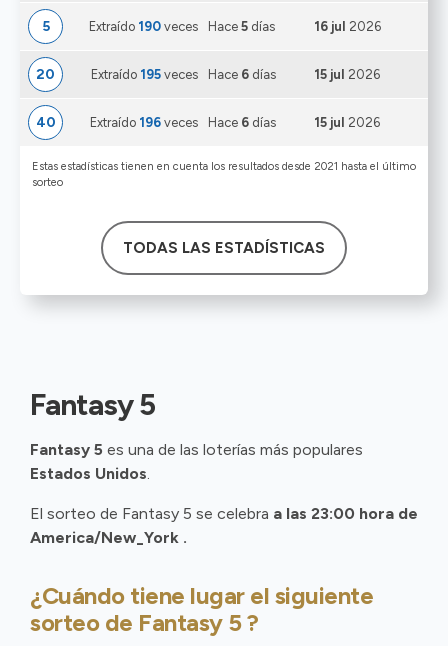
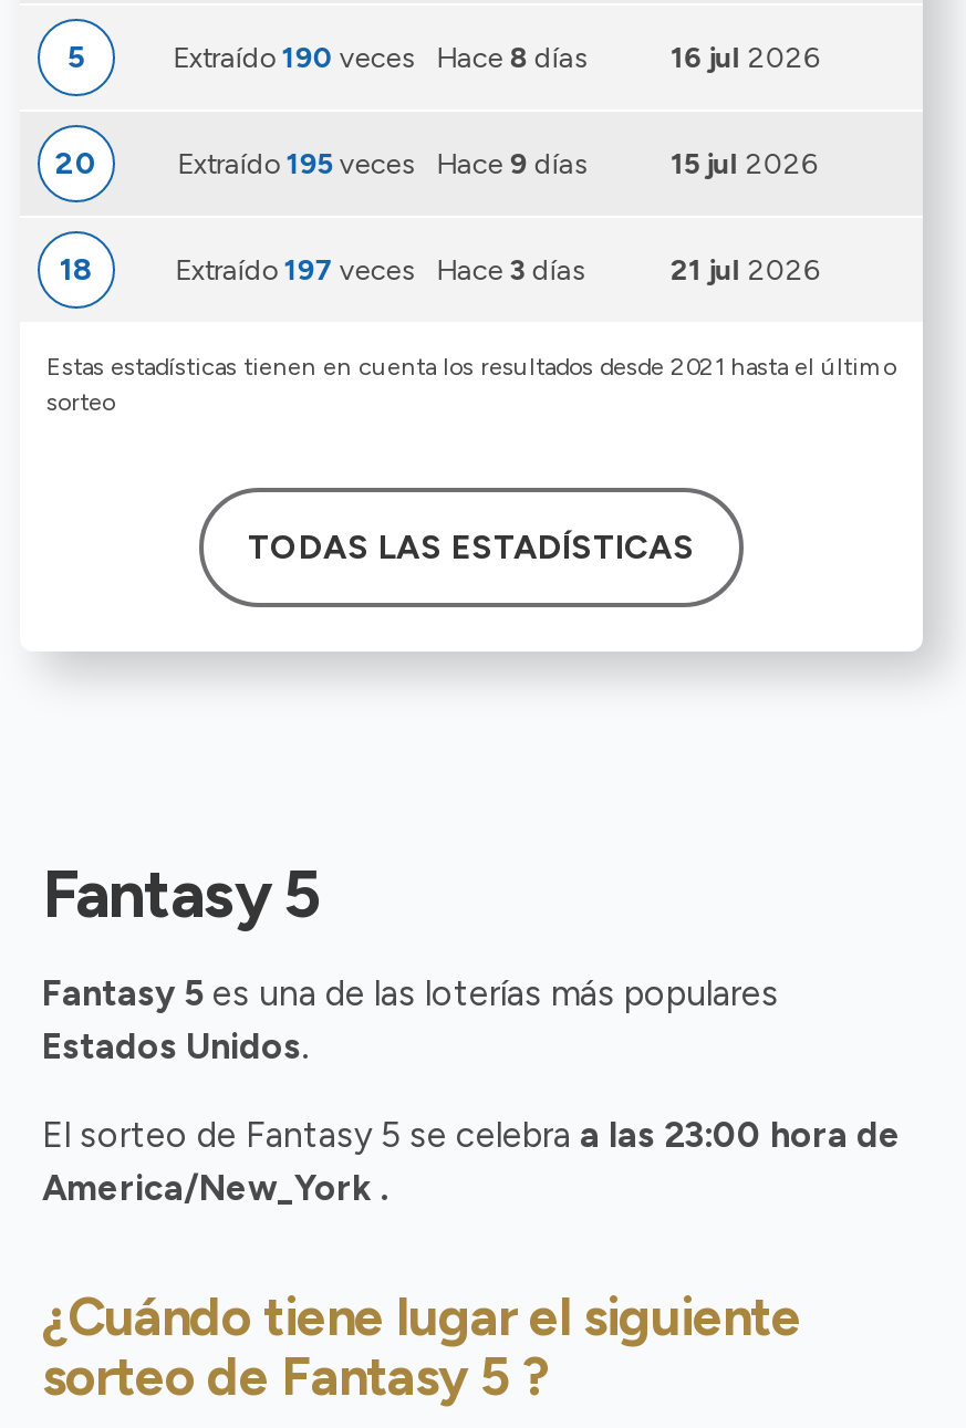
- Extraído 190 veces Hace 5 días
+ Extraído 190 veces Hace 8 días

- Extraído 195 veces Hace 6 días
+ Extraído 195 veces Hace 9 días

- 40
+ 18

- Extraído 196 veces
+ Extraído 197 veces

- Hace 6 días
+ Hace 3 días

- 15 jul 2026
+ 21 jul 2026
